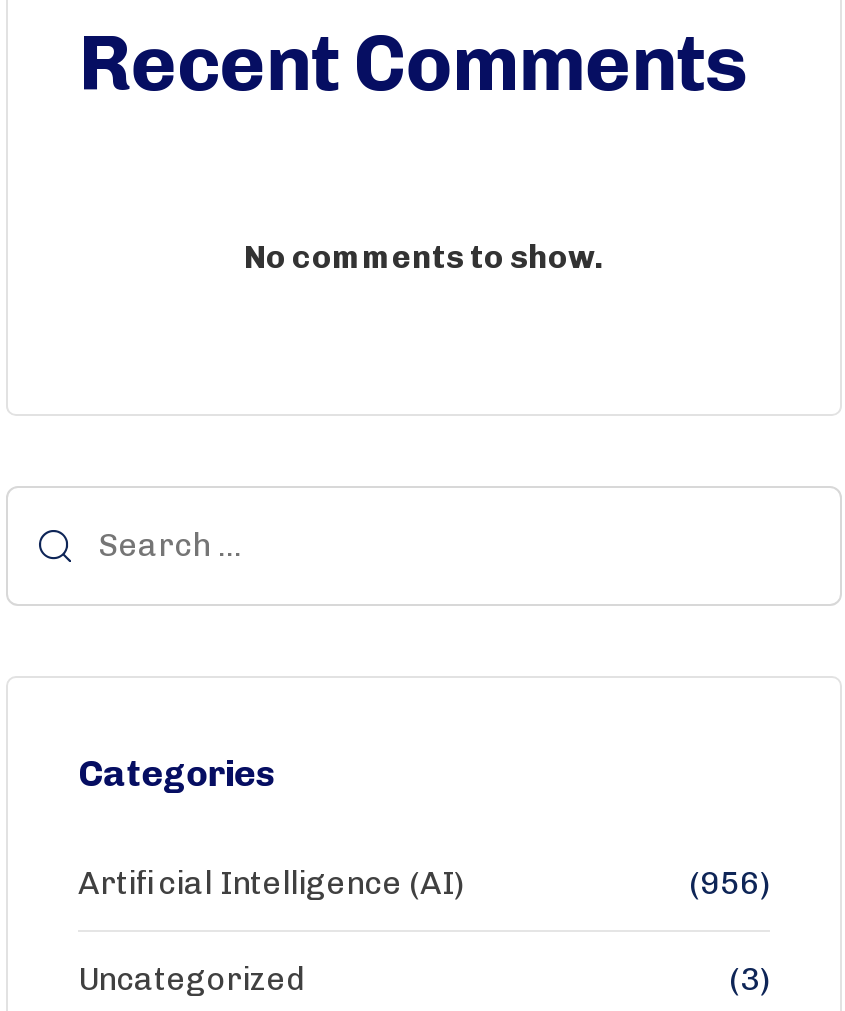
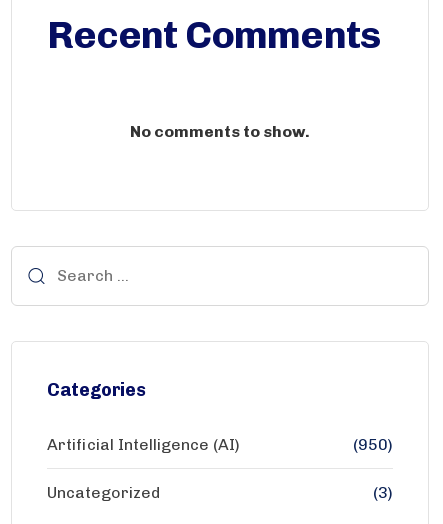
- (956)
+ (950)
